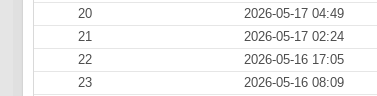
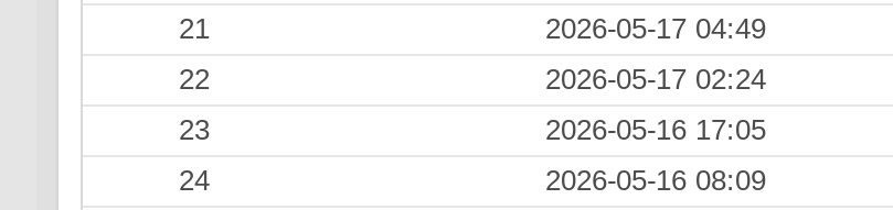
- 20
+ 21

- 21
+ 22

- 22
+ 23

- 23
+ 24
